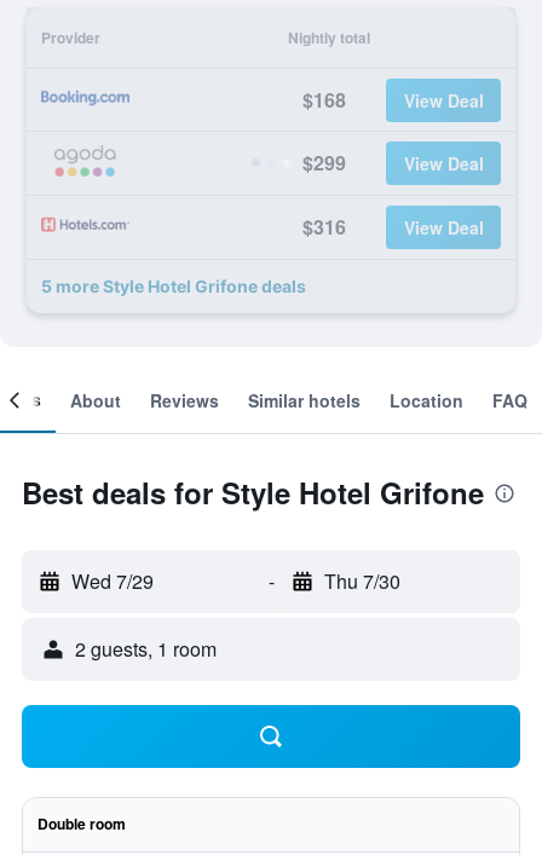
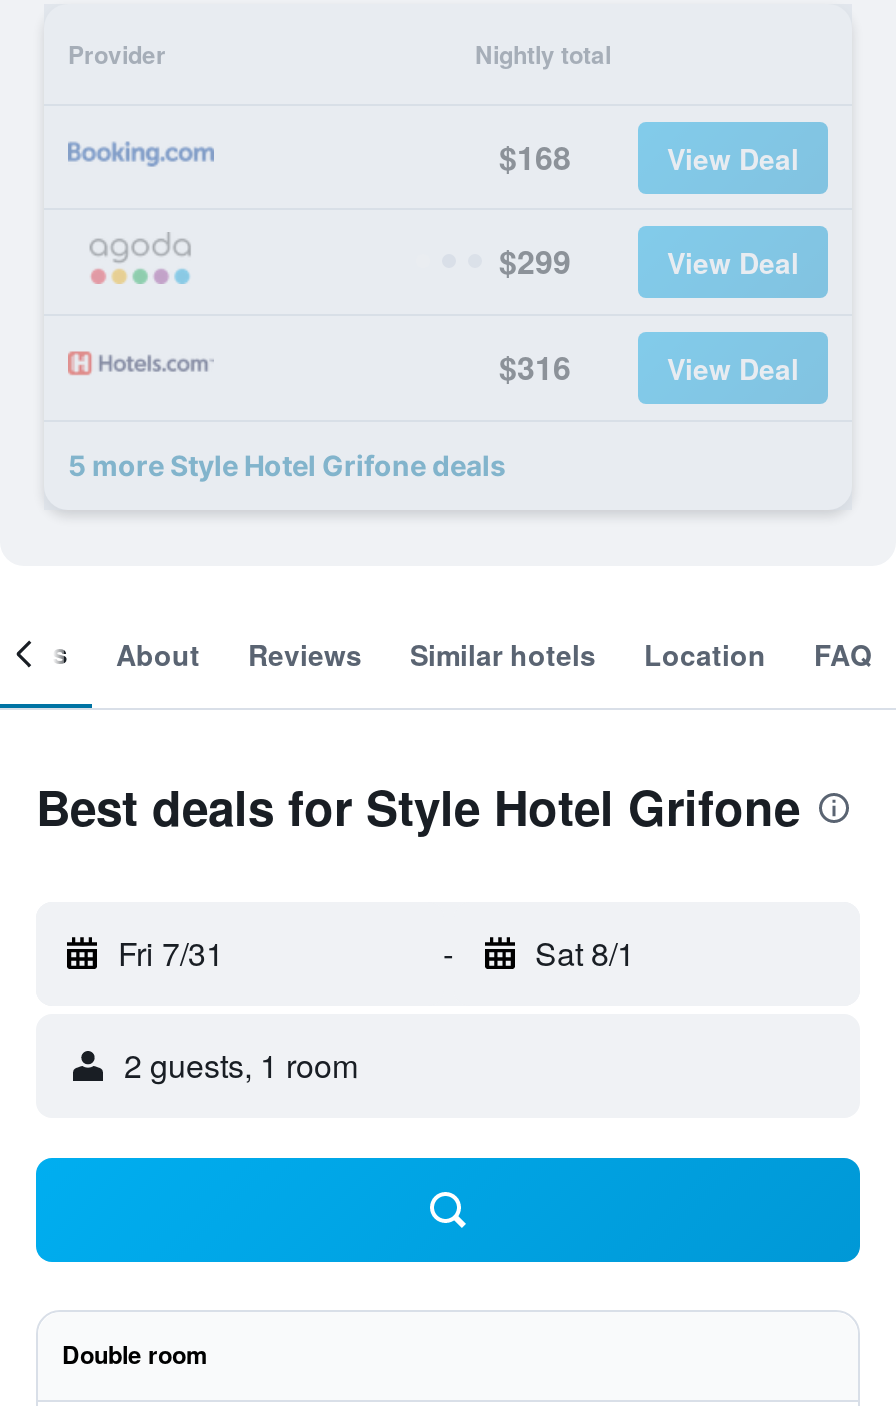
- Wed 7/29
+ Fri 7/31

- Thu 7/30
+ Sat 8/1
